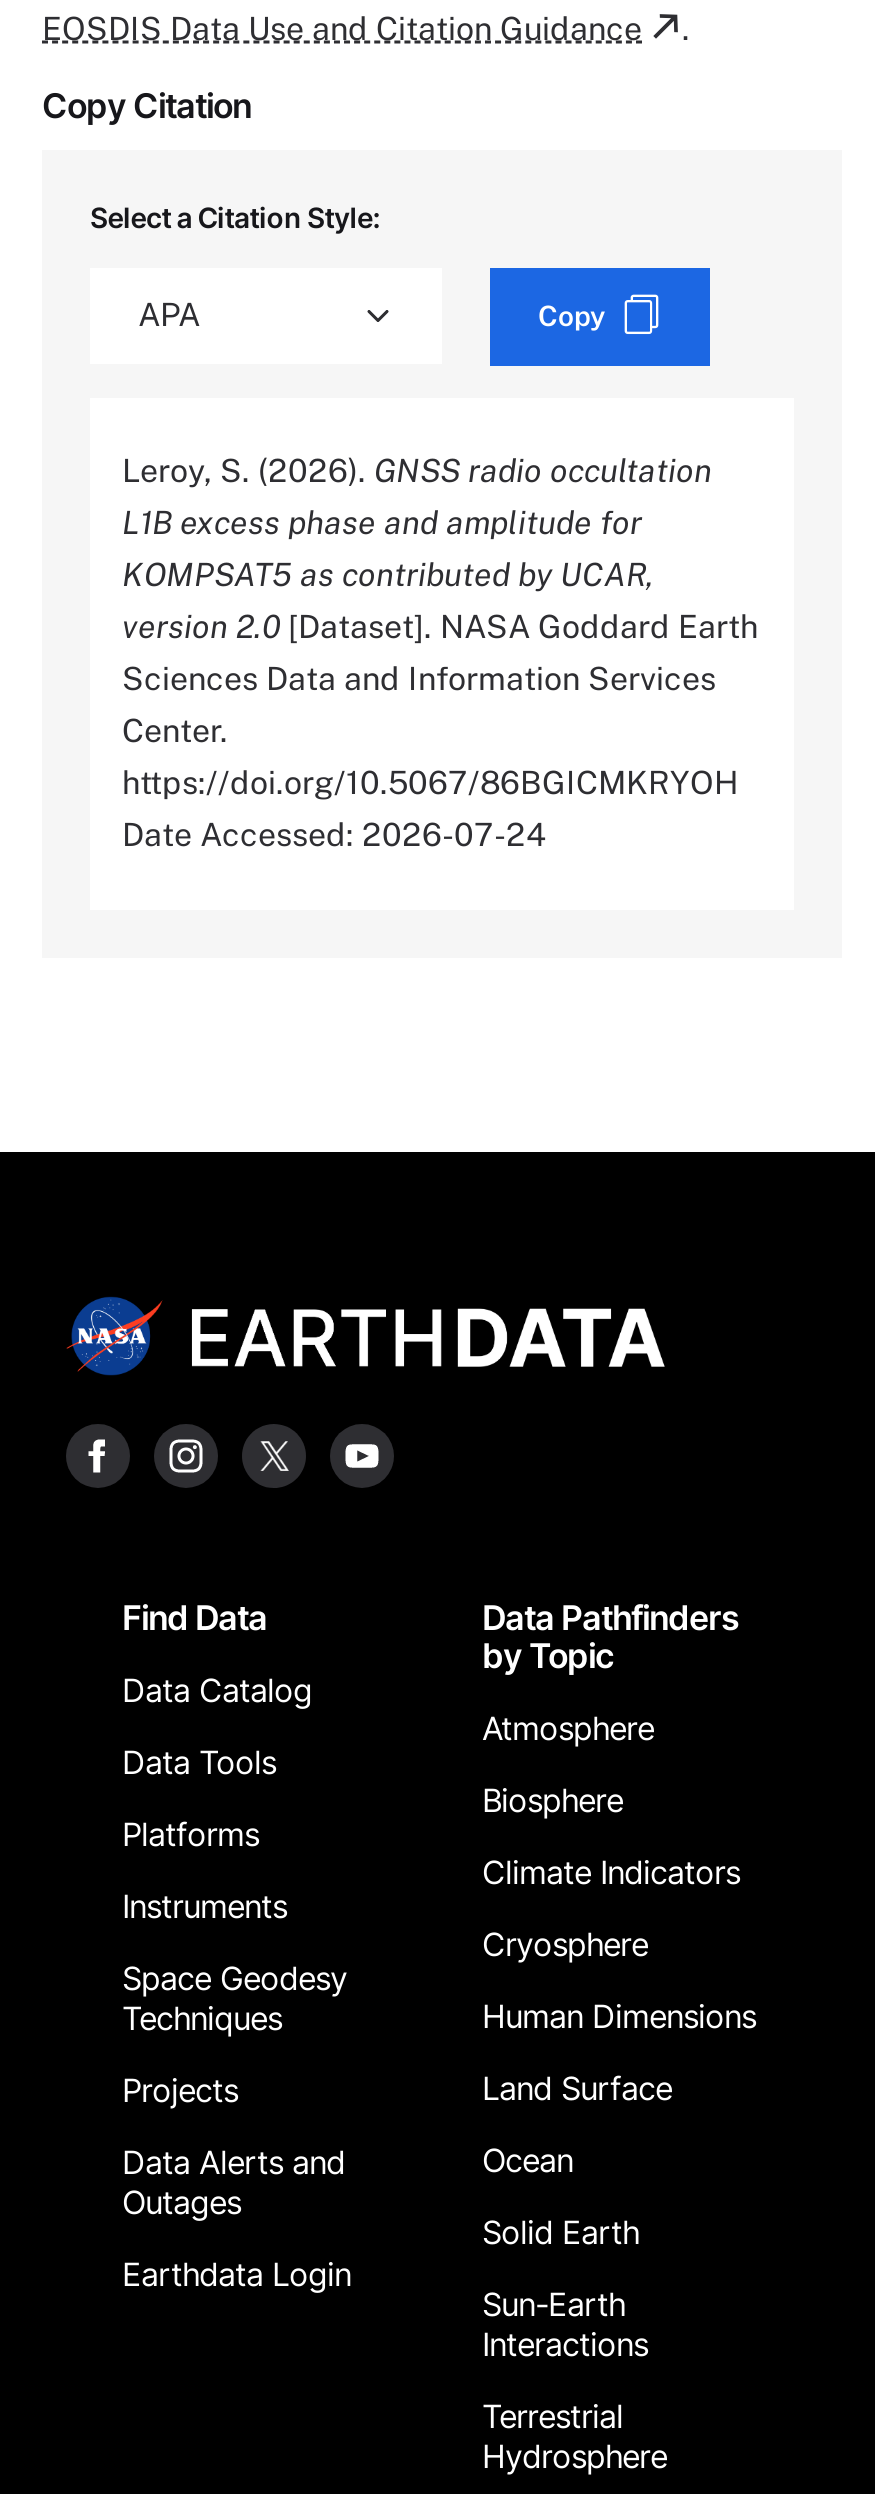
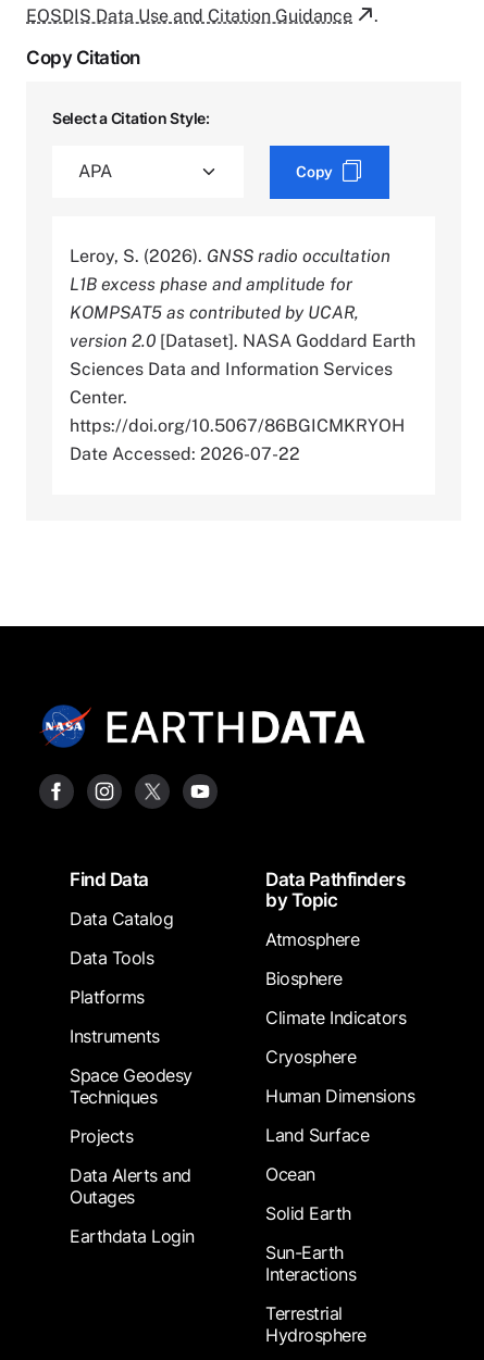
- Date Accessed: 2026-07-24
+ Date Accessed: 2026-07-22
